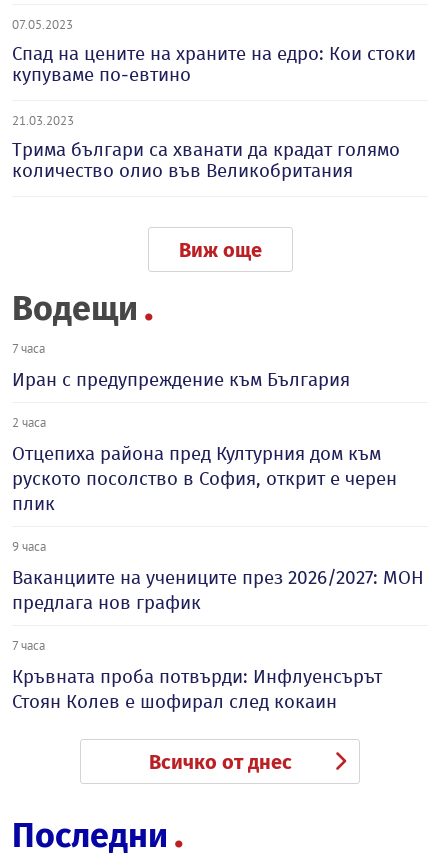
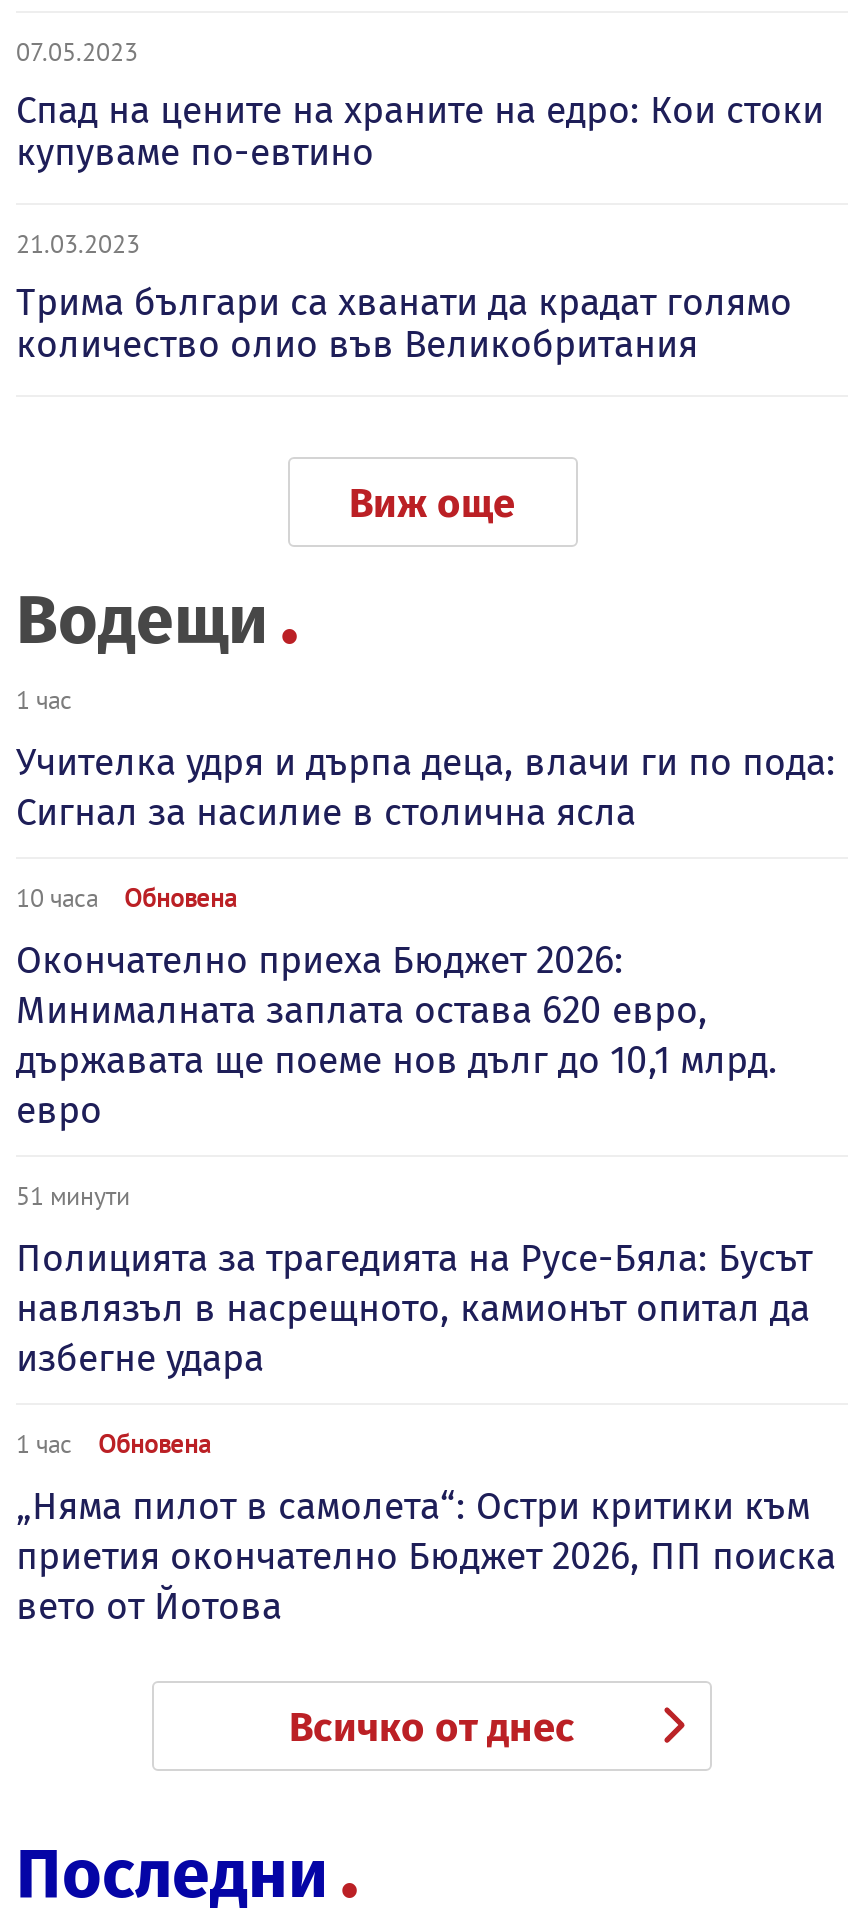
- 7 часа
+ 1 час

- Иран с предупреждение към България
+ Учителка удря и дърпа деца, влачи ги по пода:
+ Сигнал за насилие в столична ясла

- 2 часа
+ 10 часа
+ Обновена

- Отцепиха района пред Културния дом към
- руското посолство в София, открит е черен
- плик
+ Окончателно приеха Бюджет 2026:
+ Минималната заплата остава 620 евро,
+ държавата ще поеме нов дълг до 10,1 млрд.
+ евро

- 9 часа
+ 51 минути

- Ваканциите на учениците през 2026/2027: МОН
- предлага нов график
+ Полицията за трагедията на Русе-Бяла: Бусът
+ навлязъл в насрещното, камионът опитал да
+ избегне удара

- 7 часа
+ 1 час
+ Обновена

- Кръвната проба потвърди: Инфлуенсърът
- Стоян Колев е шофирал след кокаин
+ „Няма пилот в самолета“: Остри критики към
+ приетия окончателно Бюджет 2026, ПП поиска
+ вето от Йотова
